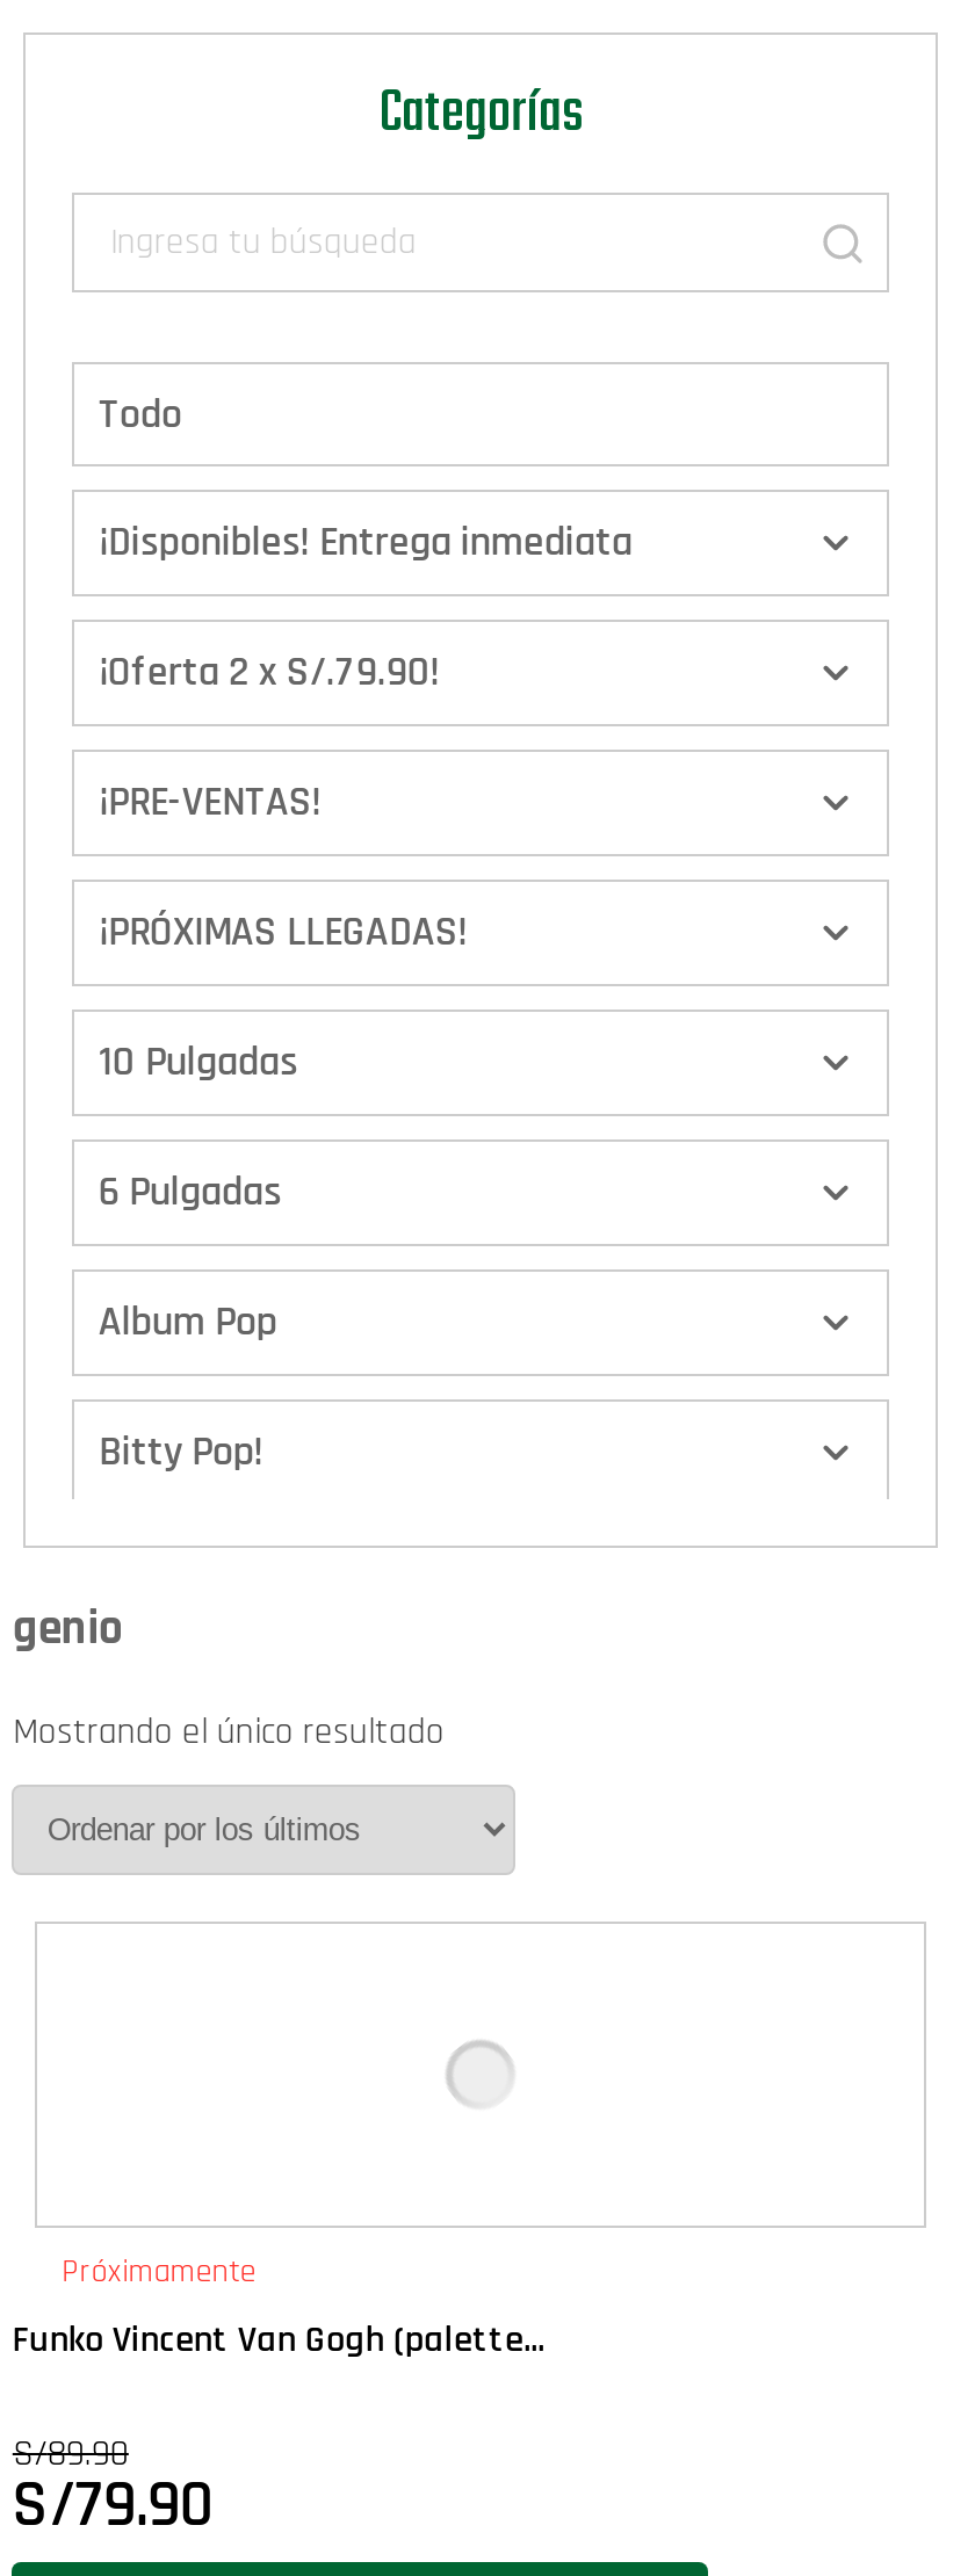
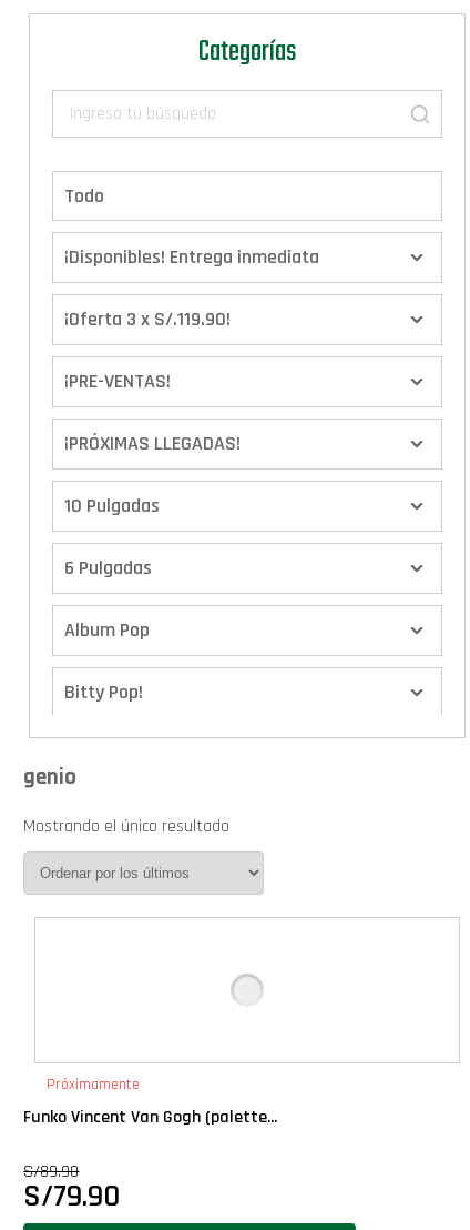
- ¡Oferta 2 x S/.79.90!
+ ¡Oferta 3 x S/.119.90!
